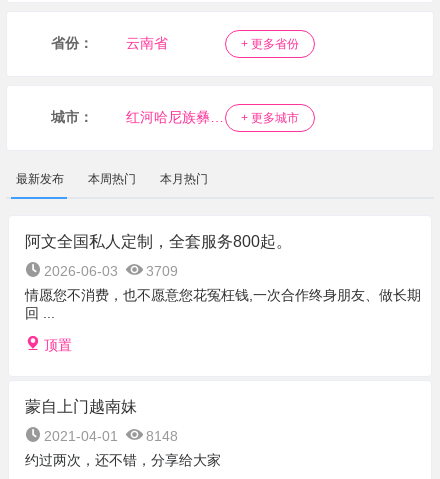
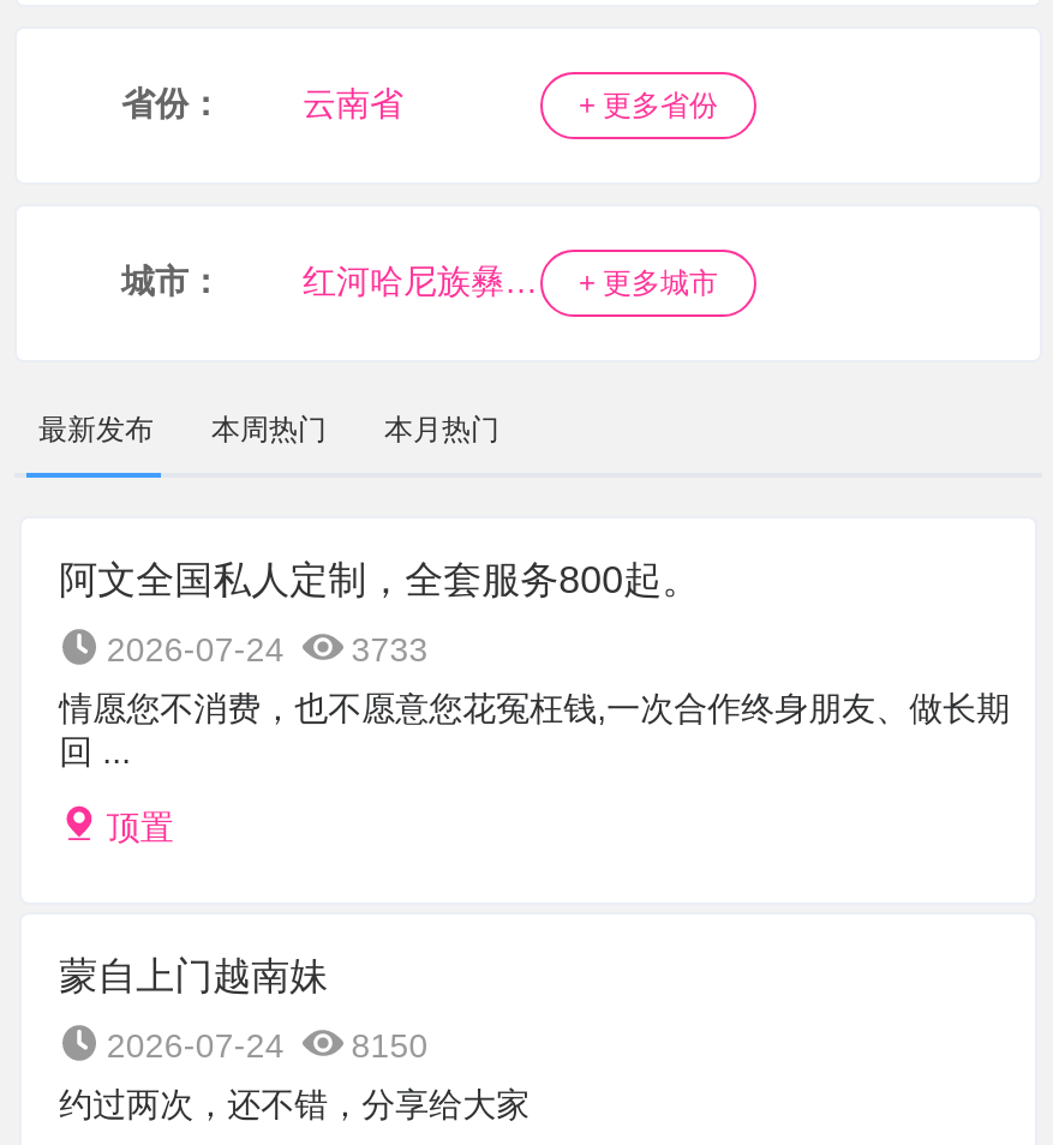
- 2026-06-03
+ 2026-07-24

- 3709
+ 3733

- 2021-04-01
+ 2026-07-24

- 8148
+ 8150
